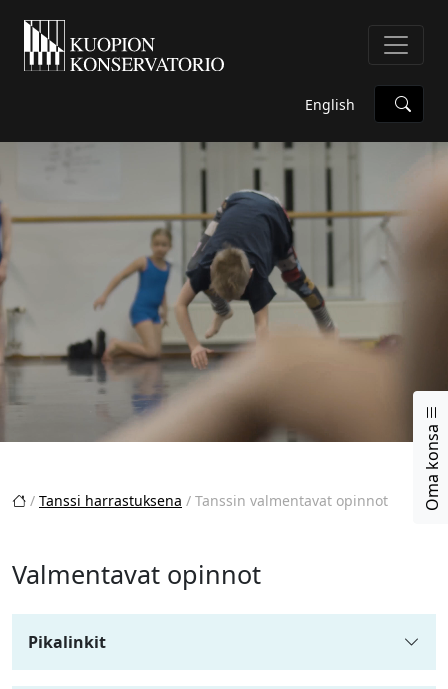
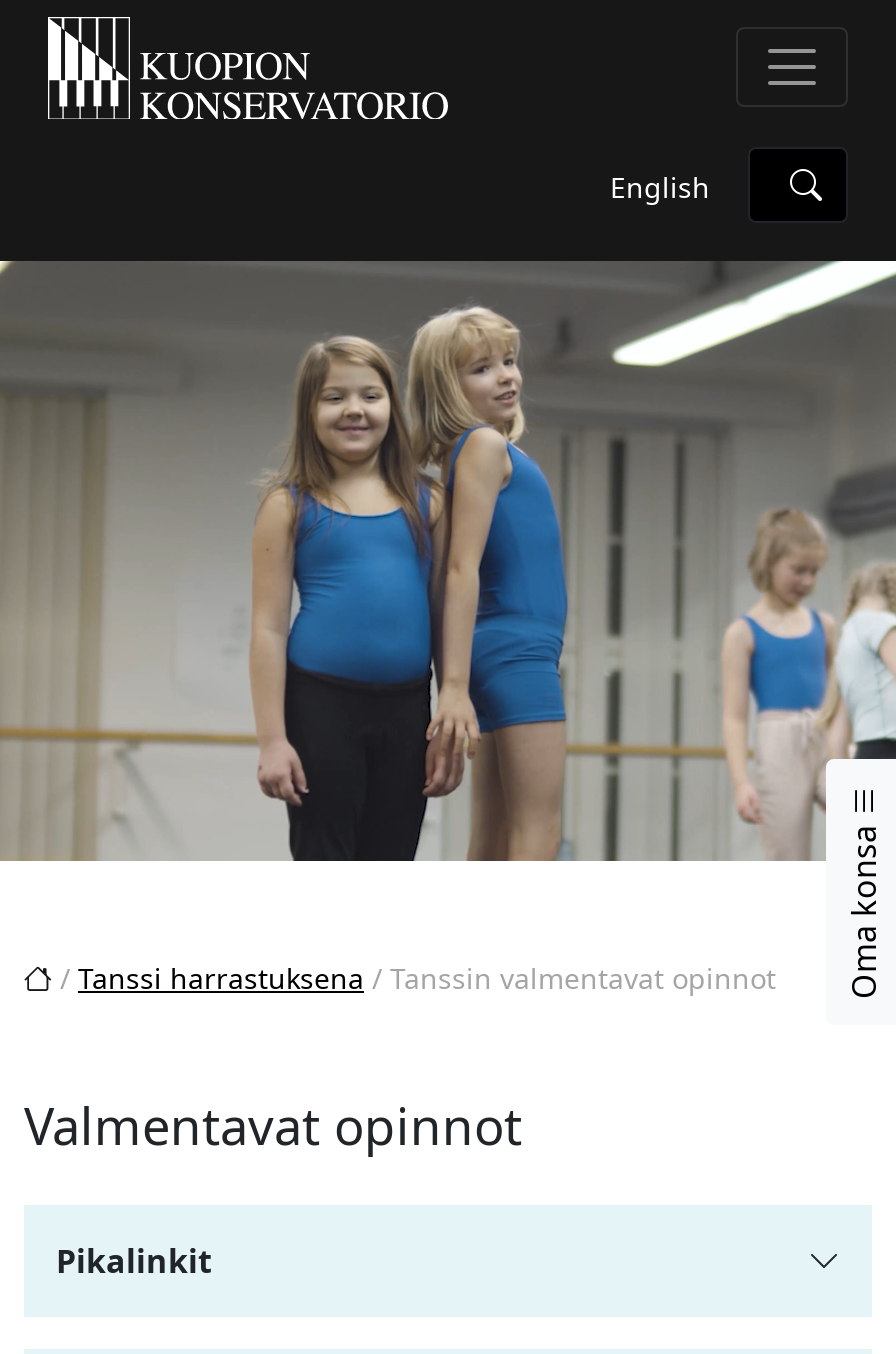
- [image]
+ [image]
